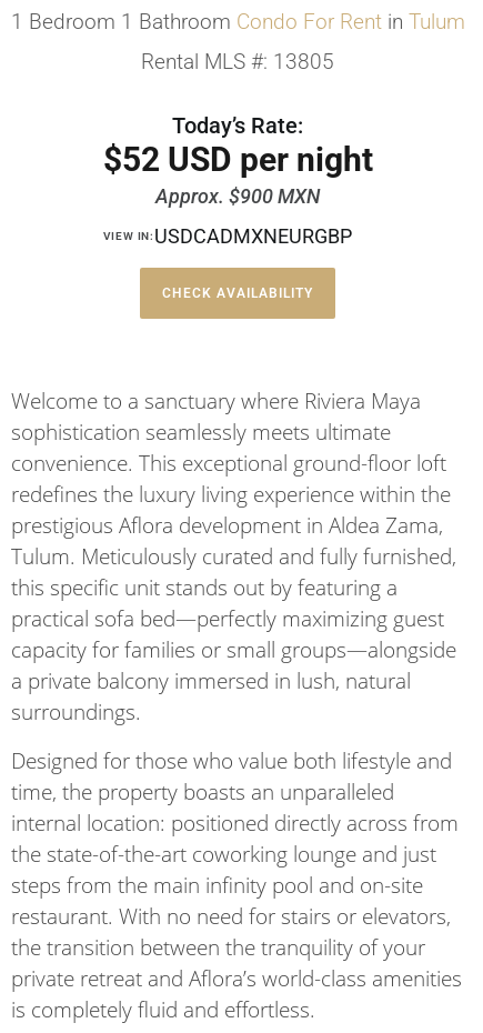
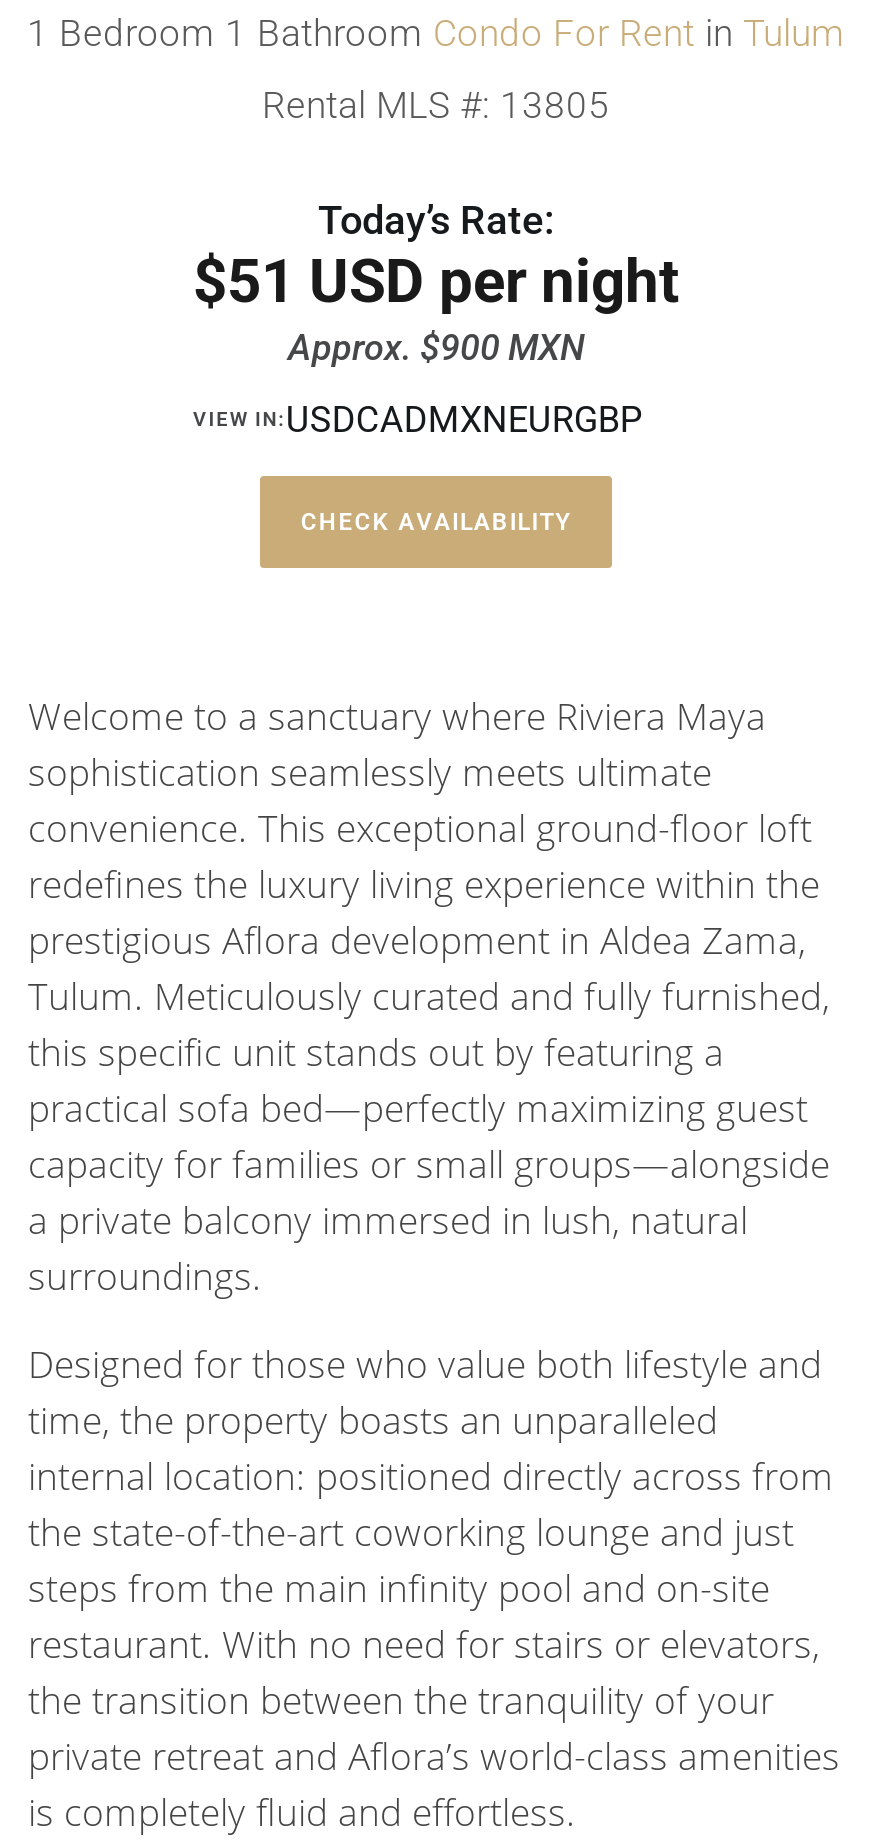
- $52 USD per night
+ $51 USD per night
